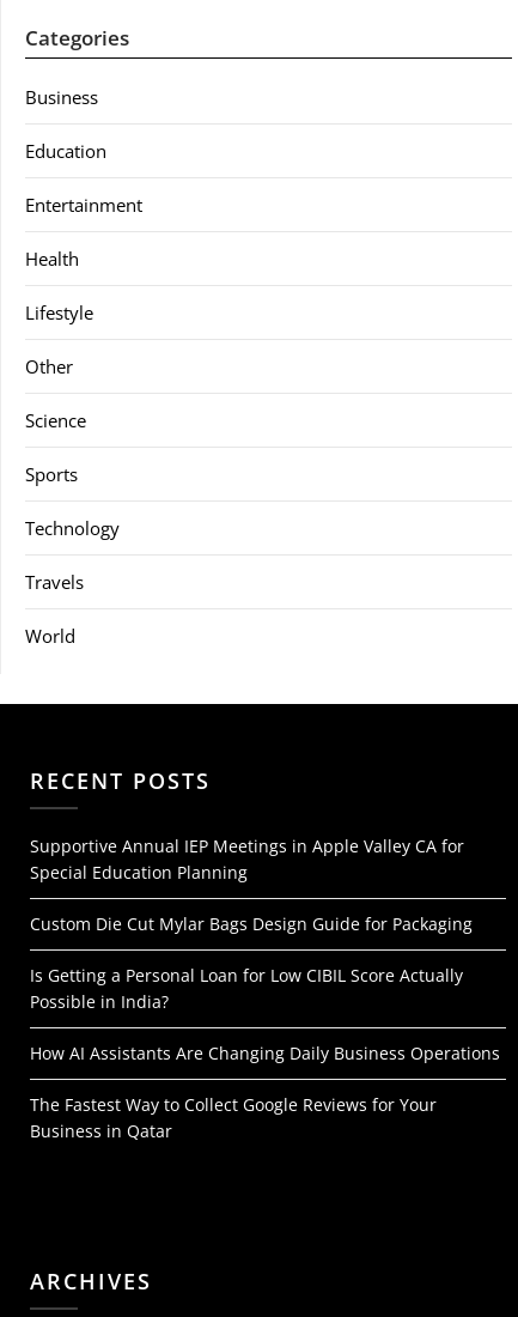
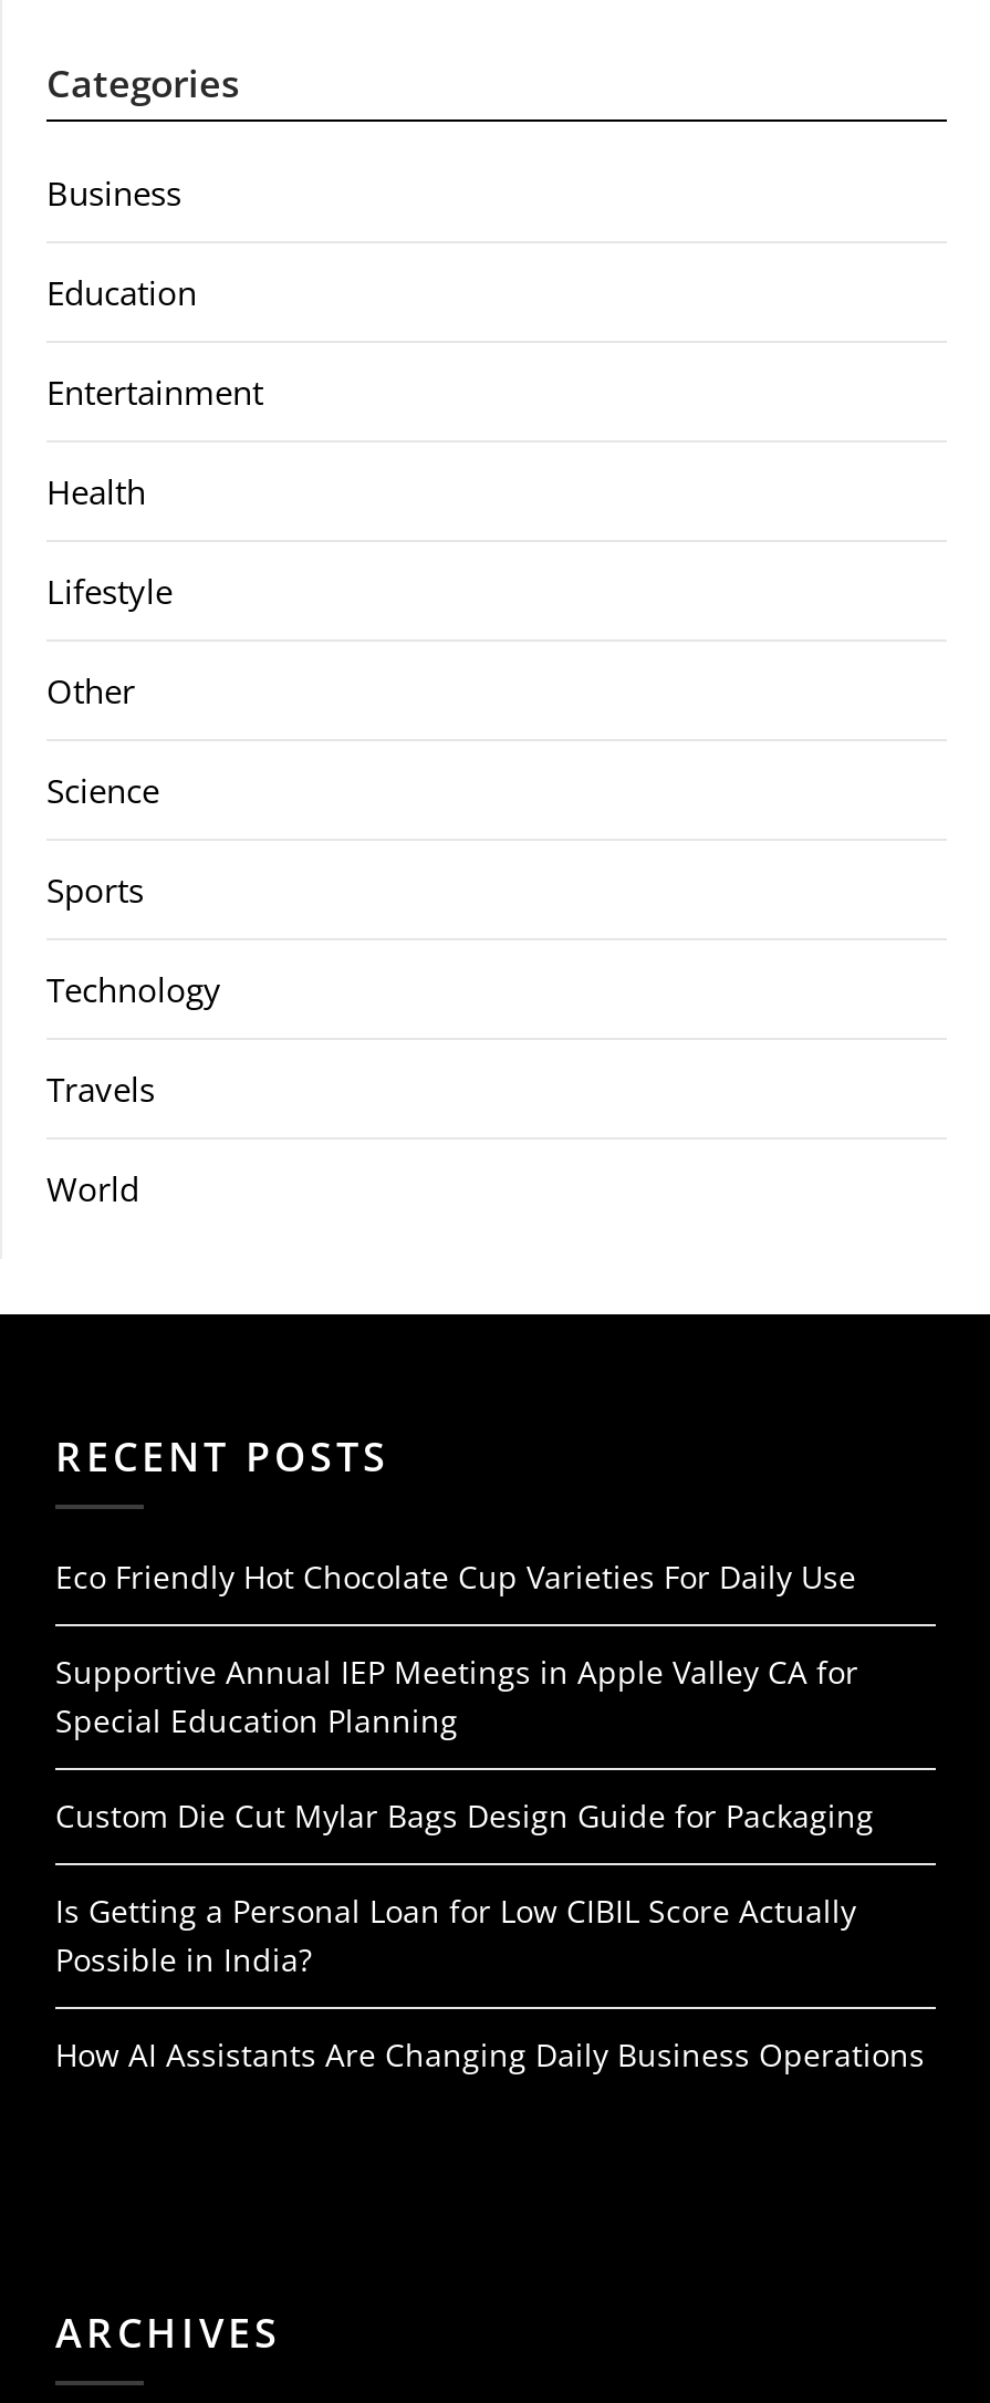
+ Eco Friendly Hot Chocolate Cup Varieties For Daily Use

moved down: Supportive Annual IEP Meetings in Apple Valley CA for | Special Education Planning | Custom Die Cut Mylar Bags Design Guide for Packaging | Is Getting a Personal Loan for Low CIBIL Score Actually | Possible in India? | How AI Assistants Are Changing Daily Business Operations

- The Fastest Way to Collect Google Reviews for Your
- Business in Qatar
